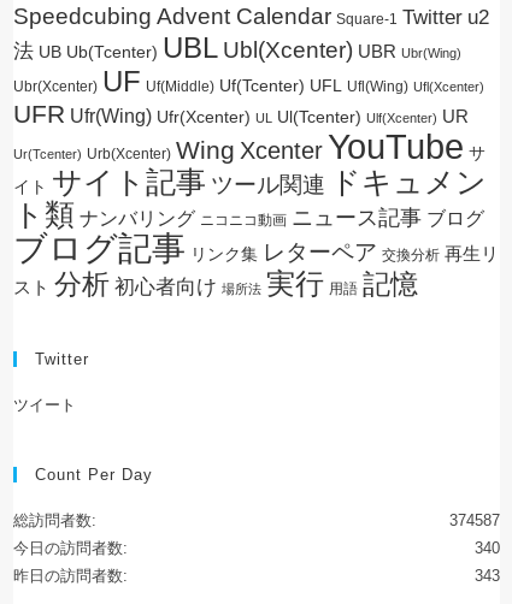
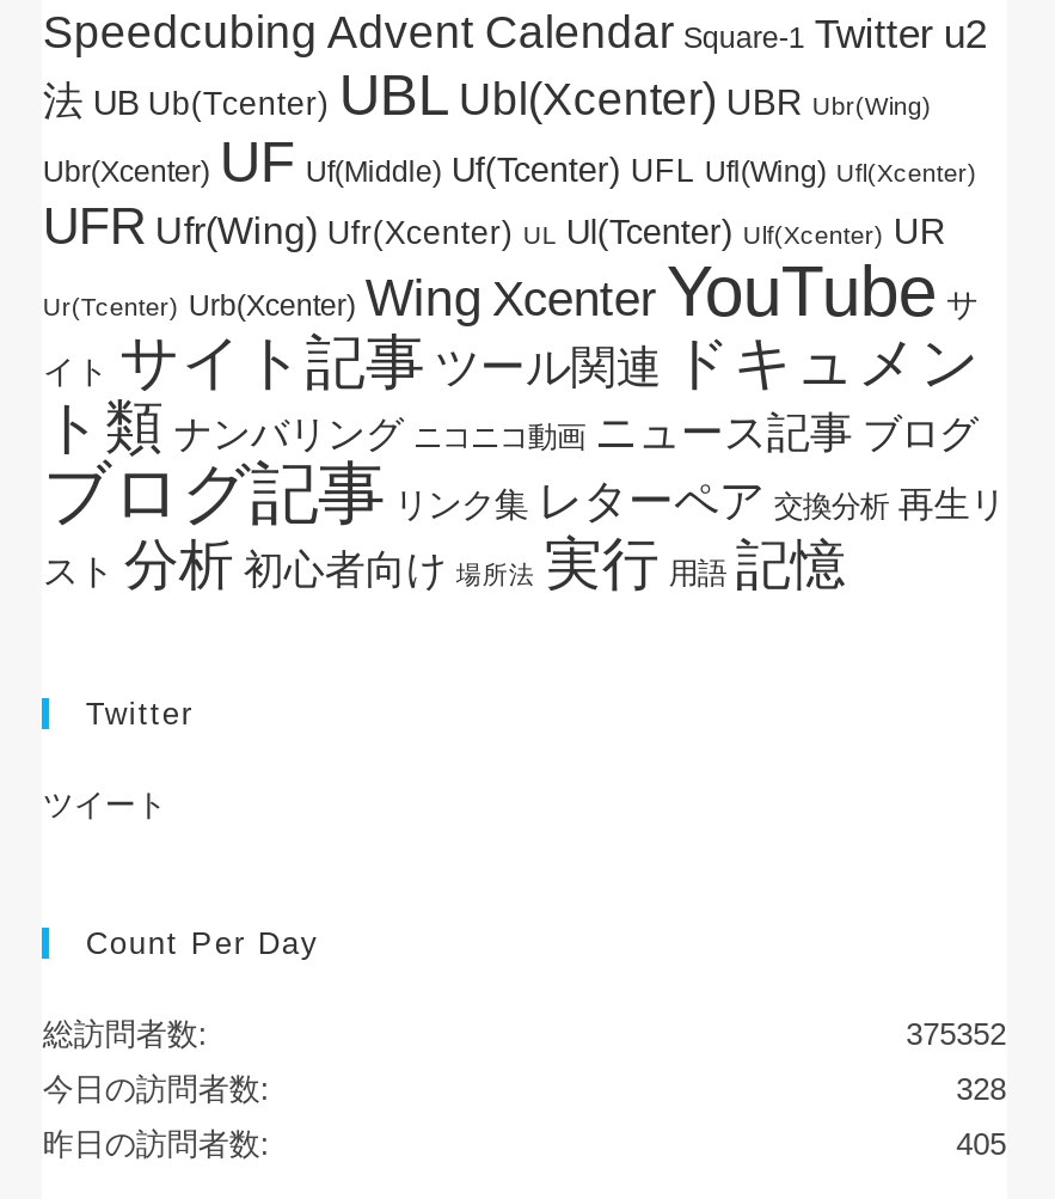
- 374587
+ 375352

- 340
+ 328

- 343
+ 405
